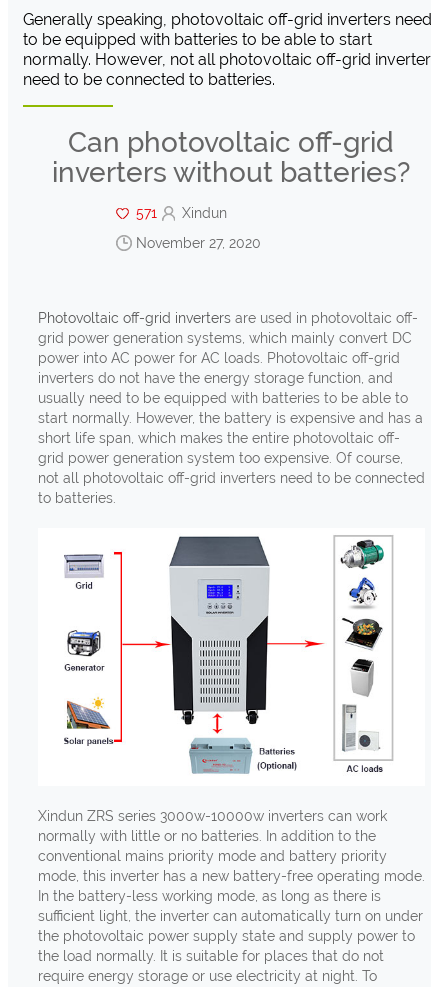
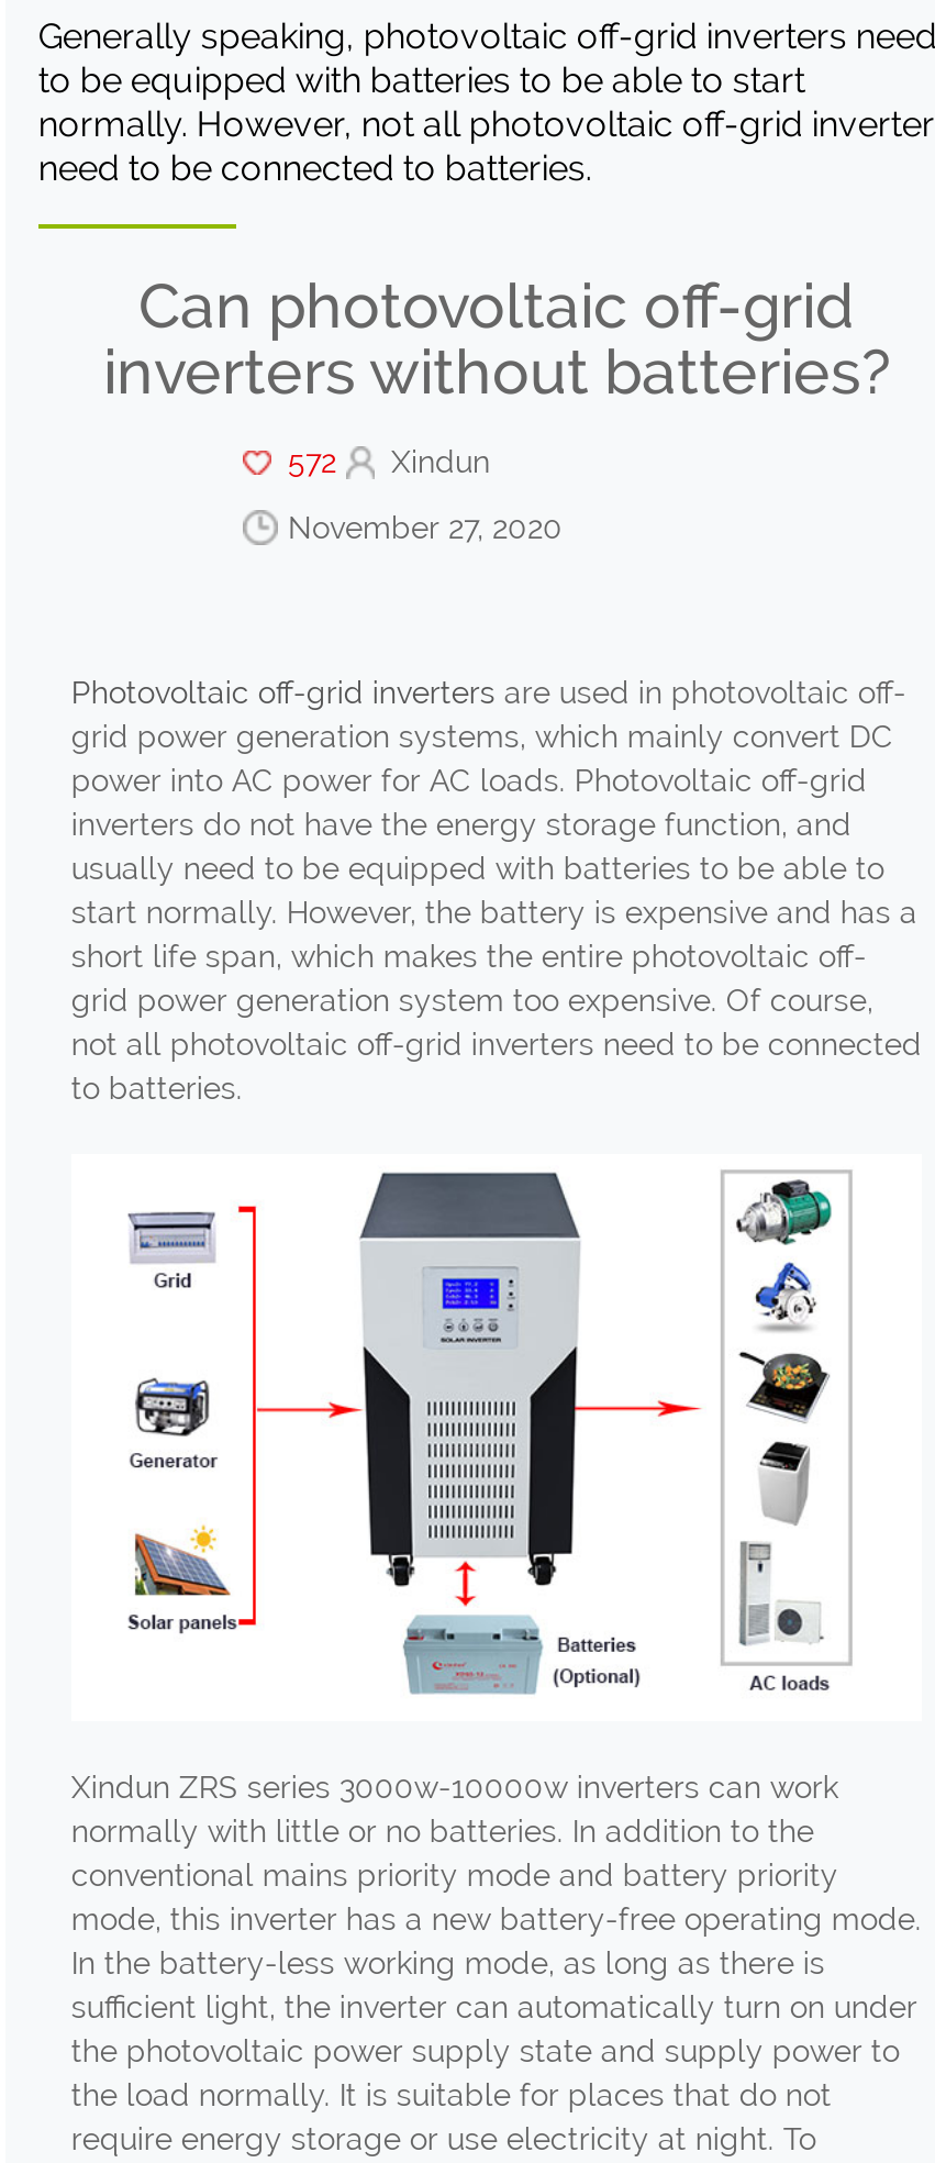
- 571 Xindun
+ 572 Xindun
